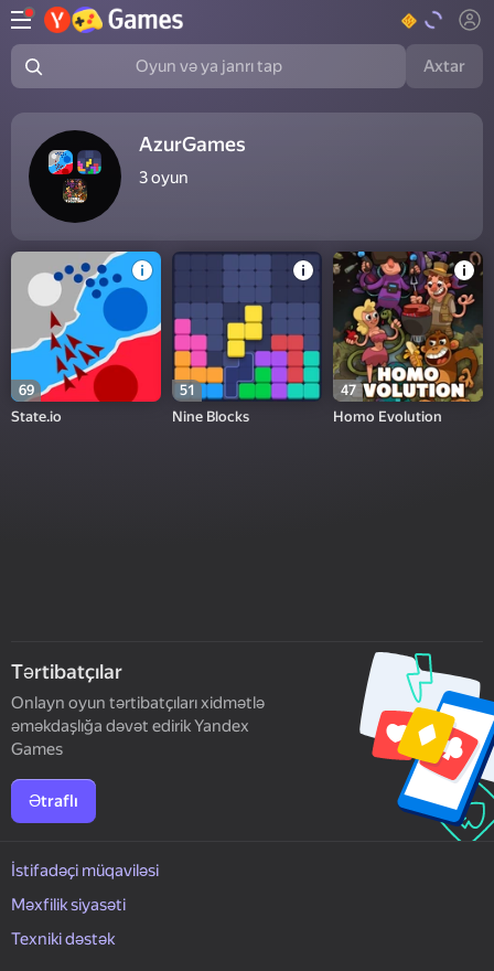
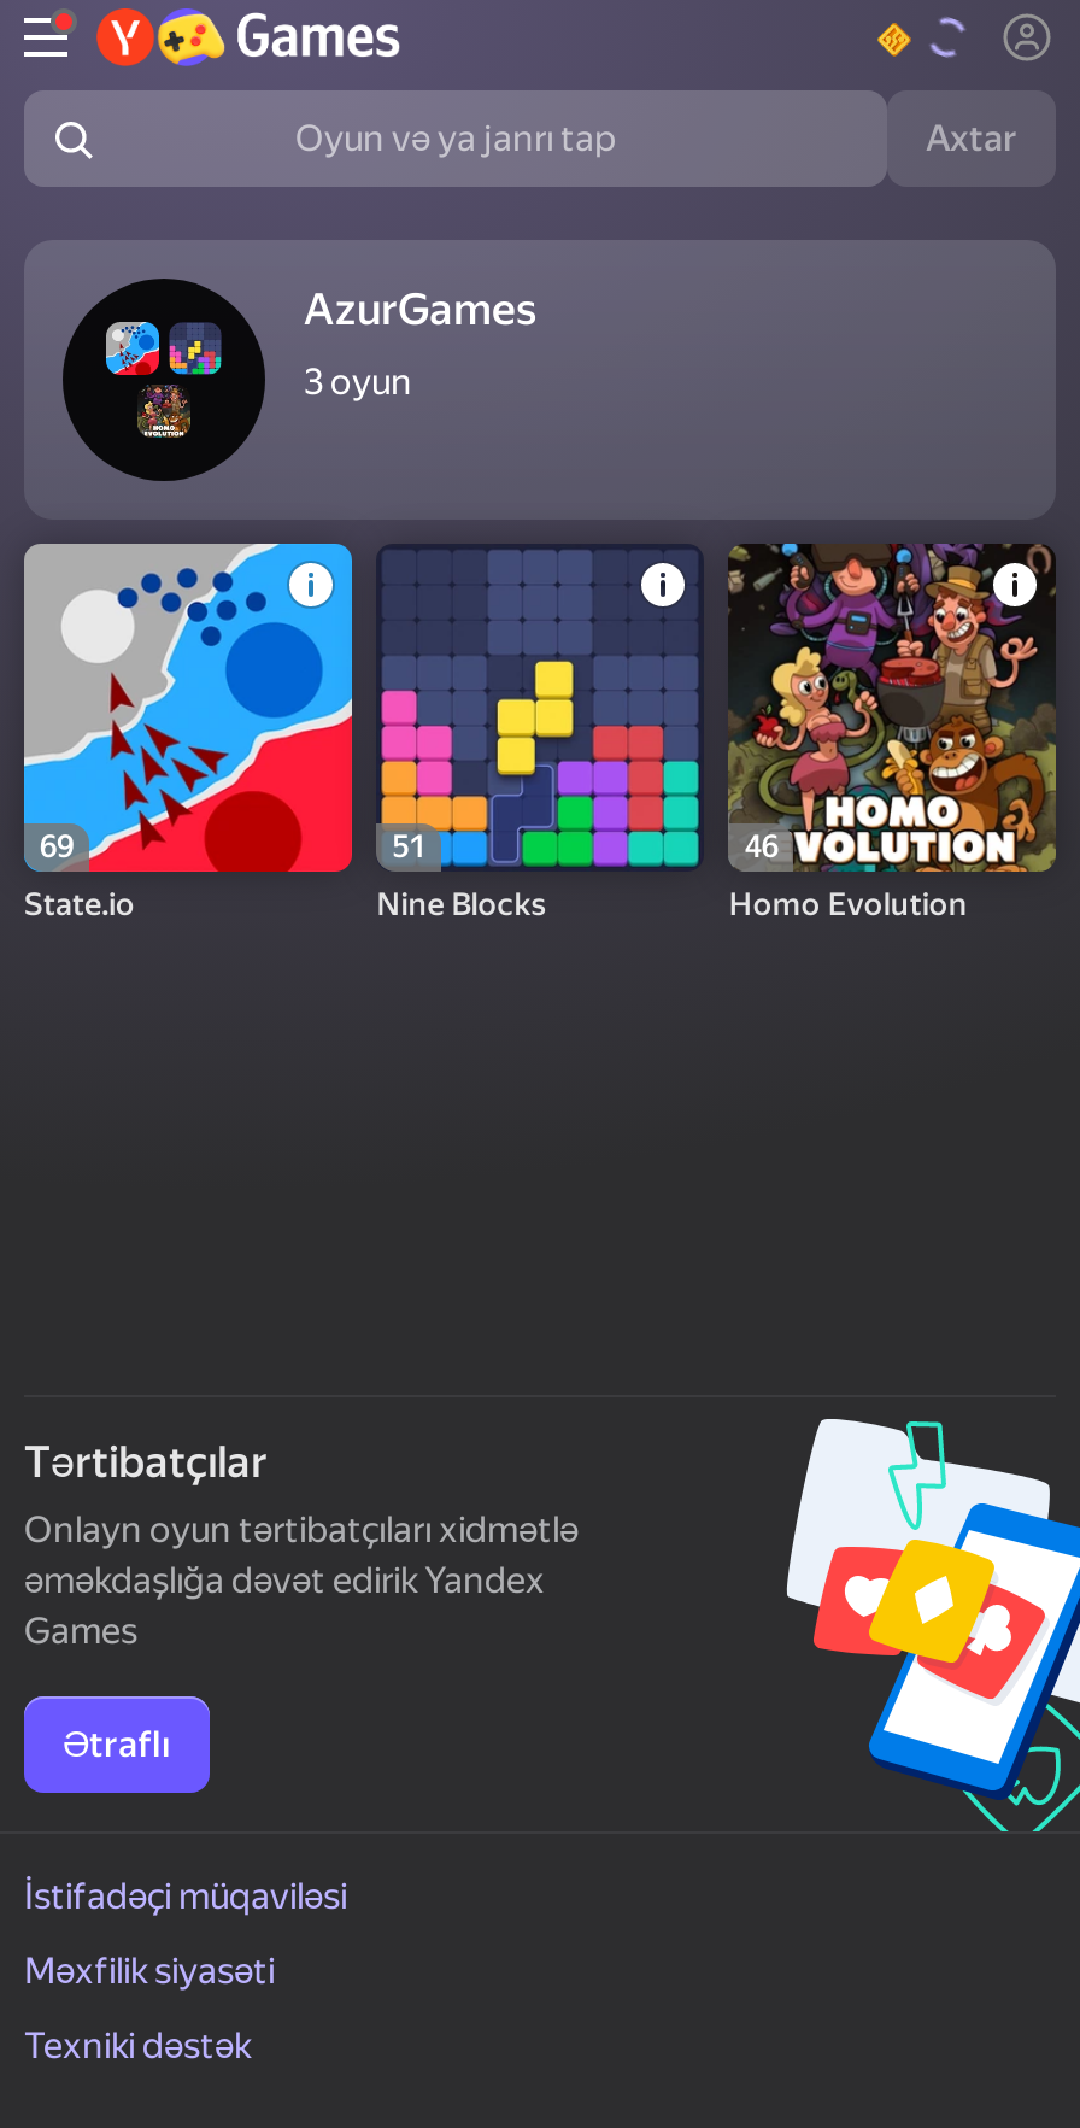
- 47
+ 46
